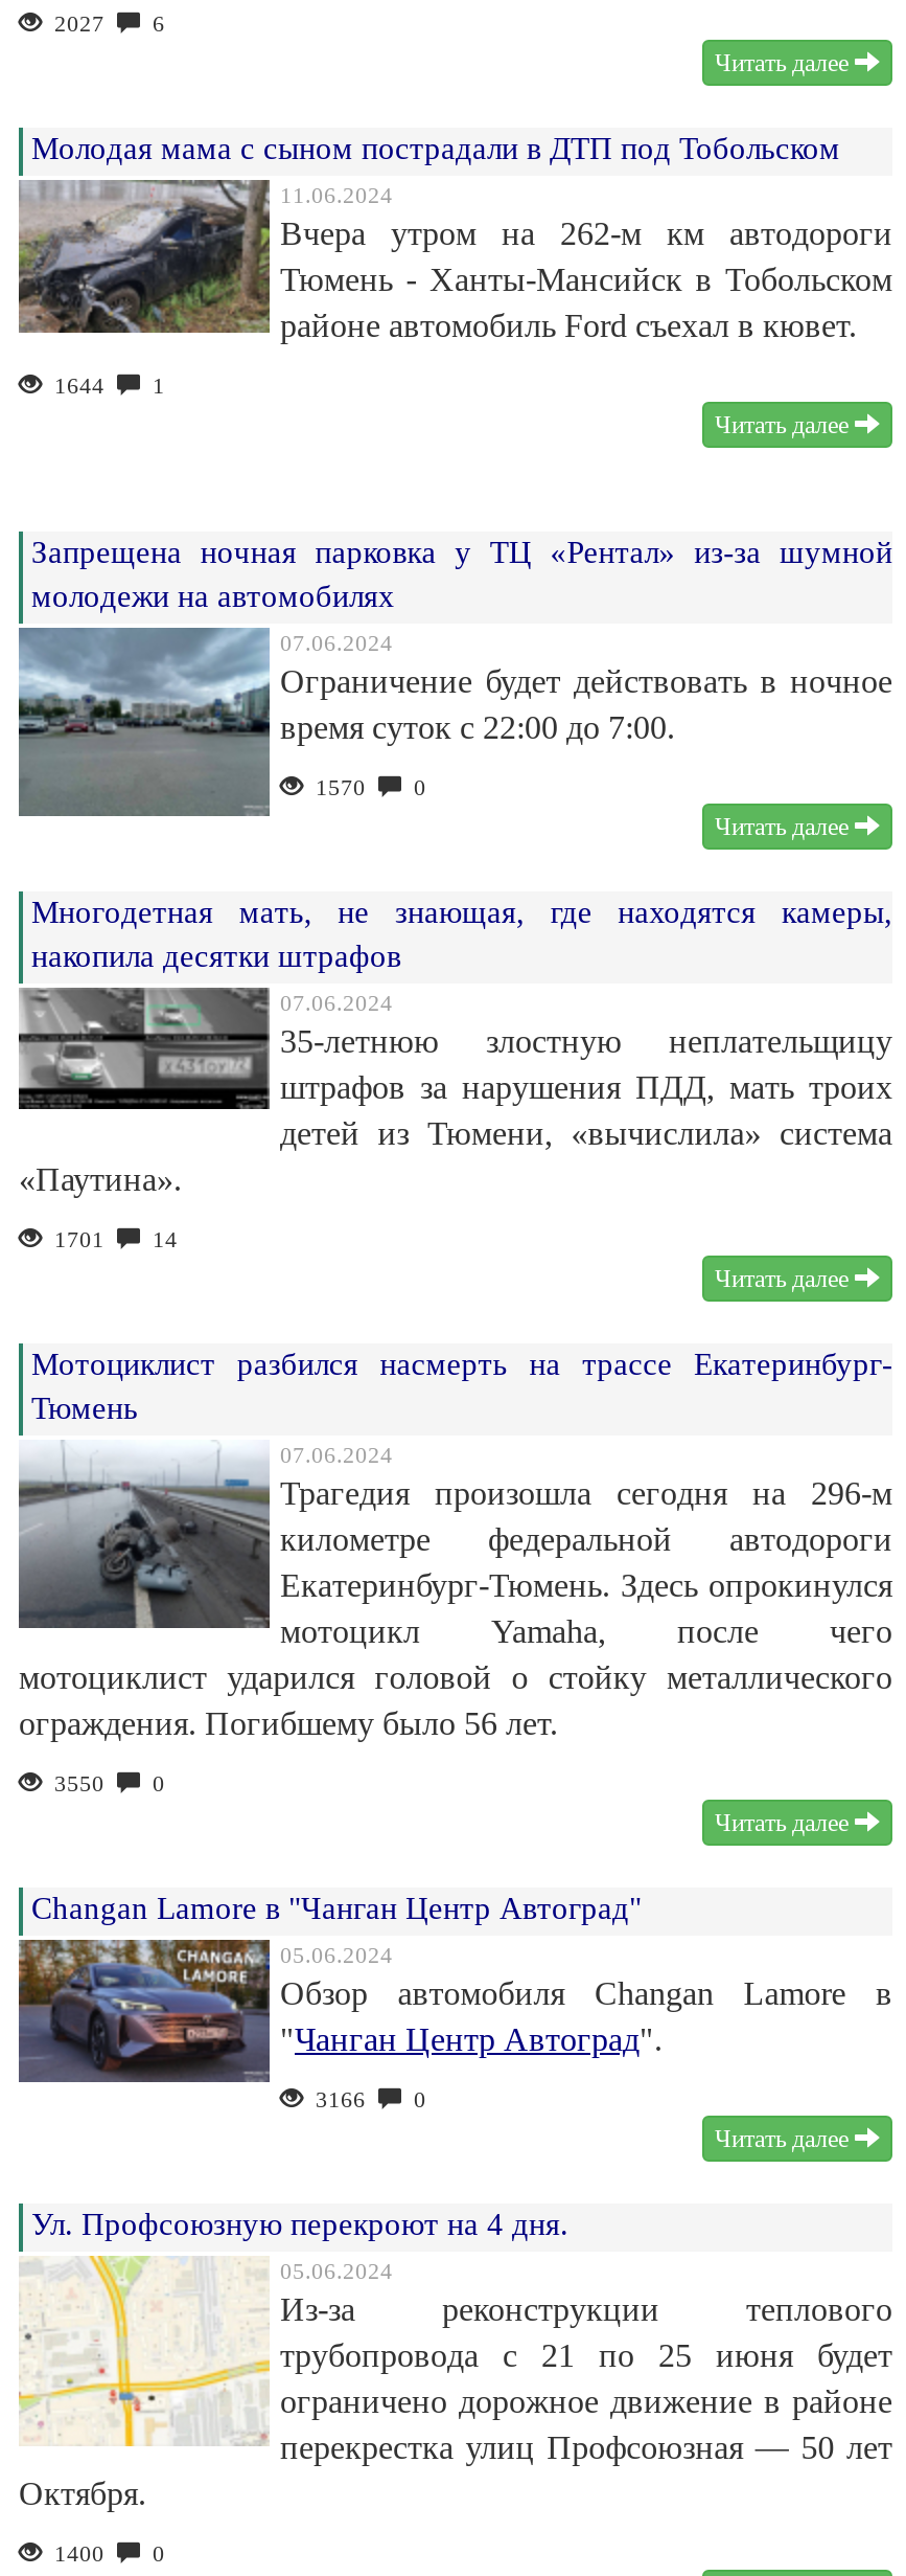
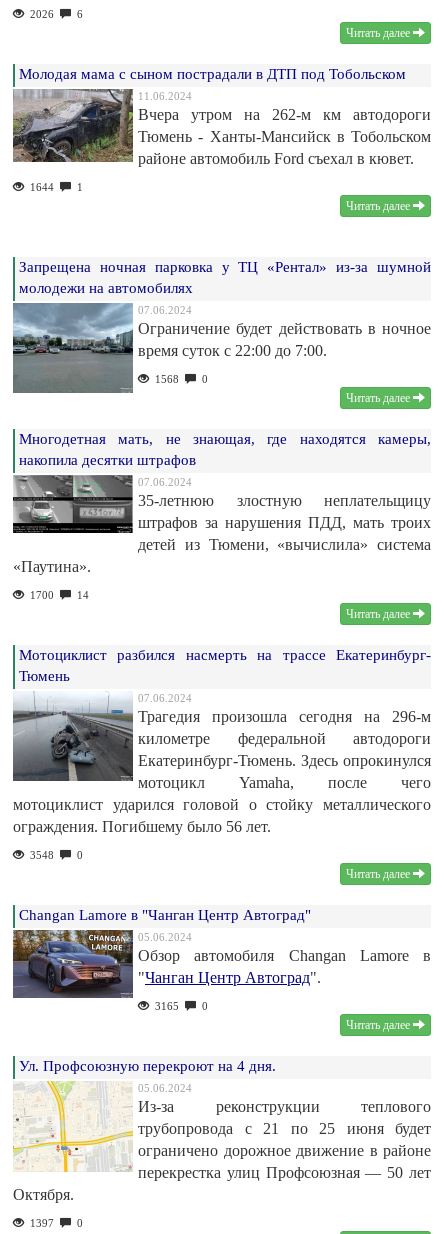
- 2027 6
+ 2026 6

- 1570 0
+ 1568 0

- 1701 14
+ 1700 14

- 3550 0
+ 3548 0

- 3166 0
+ 3165 0

- 1400 0
+ 1397 0
